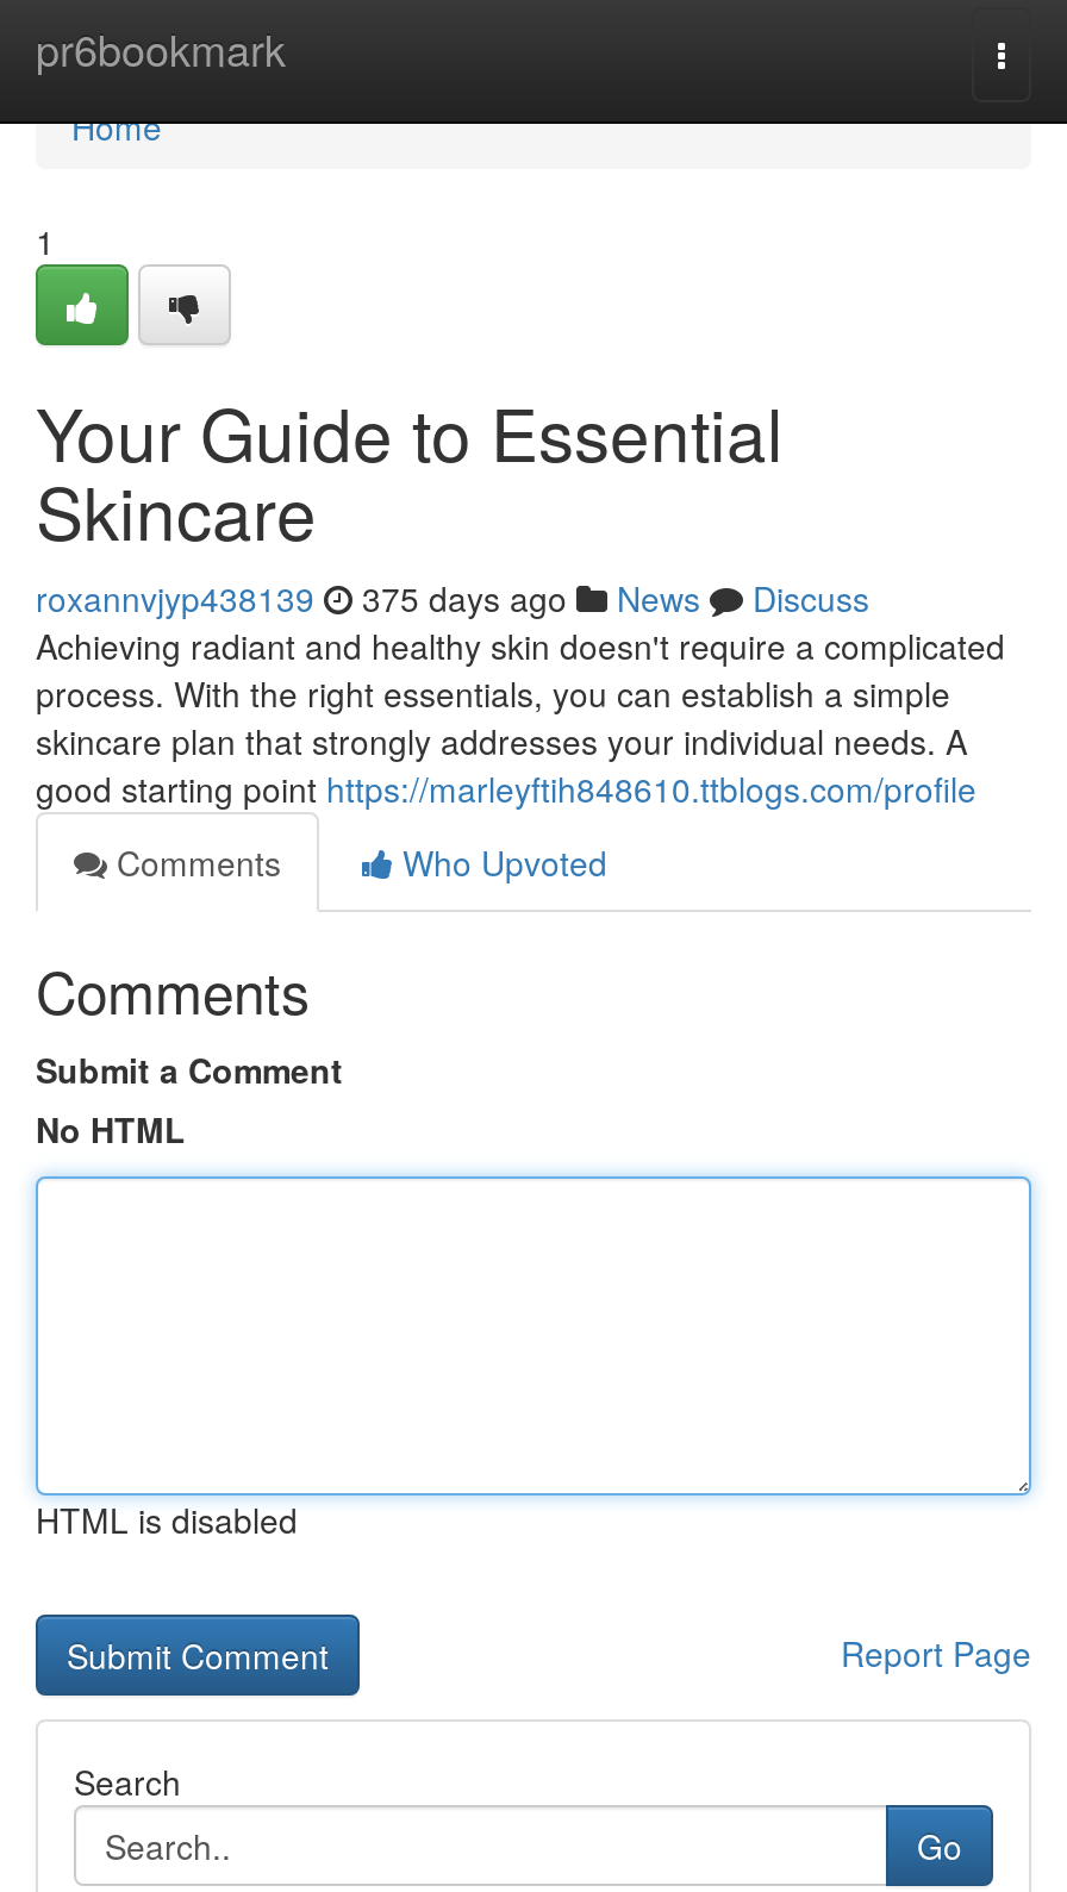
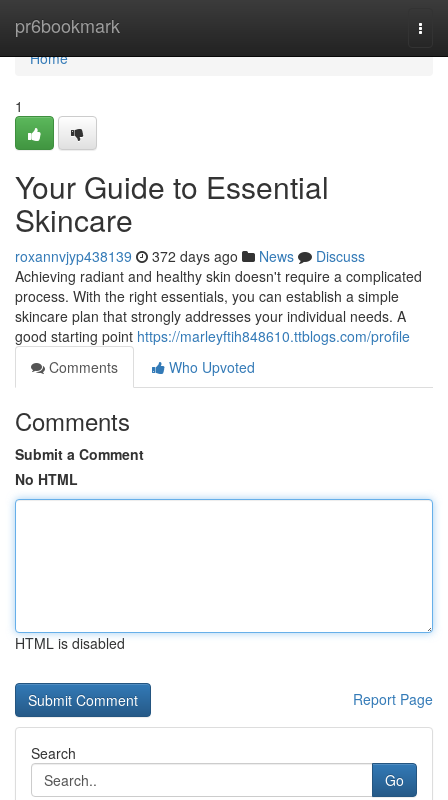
- roxannvjyp438139 375 days ago News Discuss
+ roxannvjyp438139 372 days ago News Discuss
